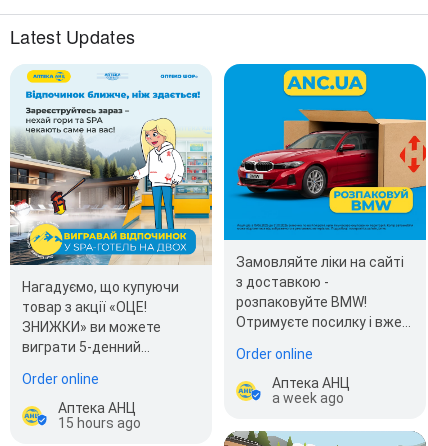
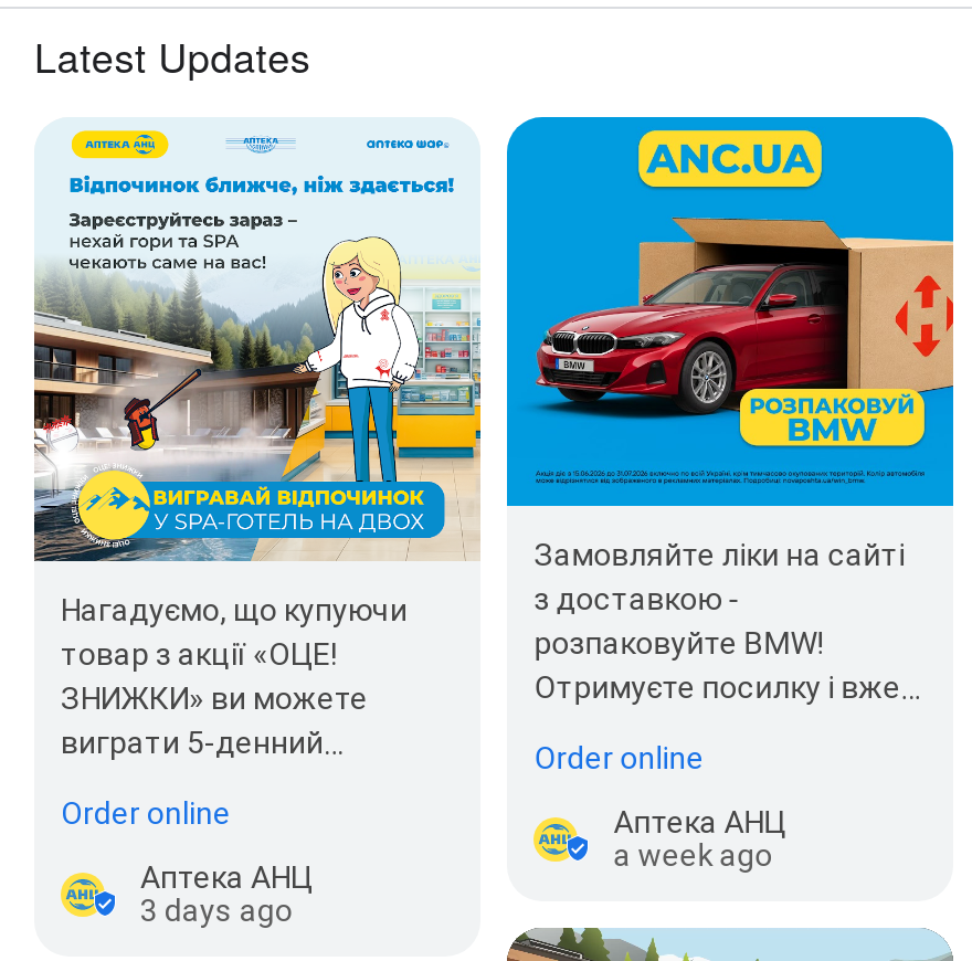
- 15 hours ago
+ 3 days ago
